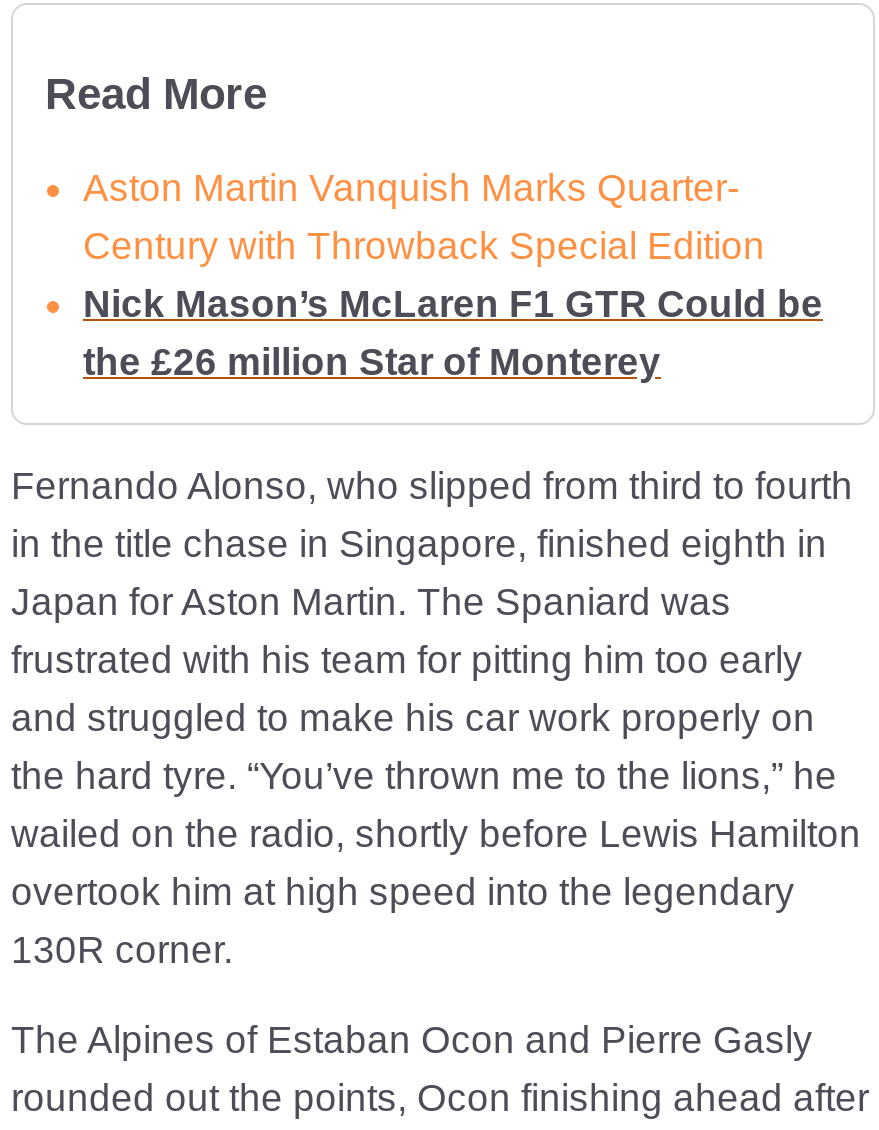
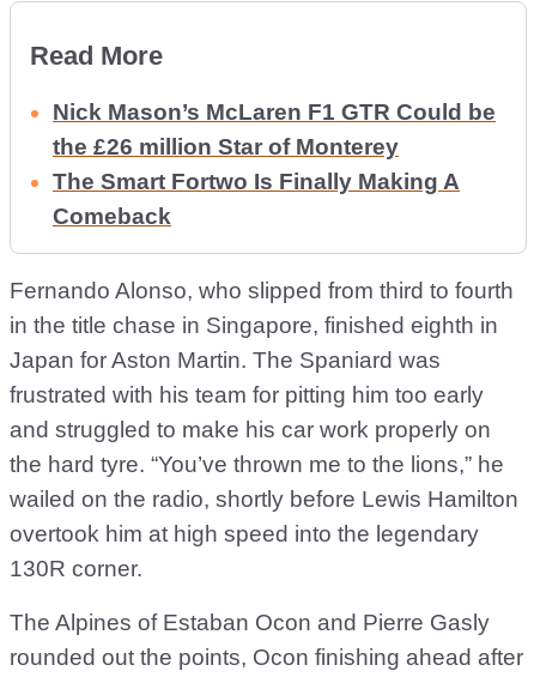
- Aston Martin Vanquish Marks Quarter-
- Century with Throwback Special Edition

moved up: Nick Mason’s McLaren F1 GTR Could be | the £26 million Star of Monterey

+ The Smart Fortwo Is Finally Making A
+ Comeback
